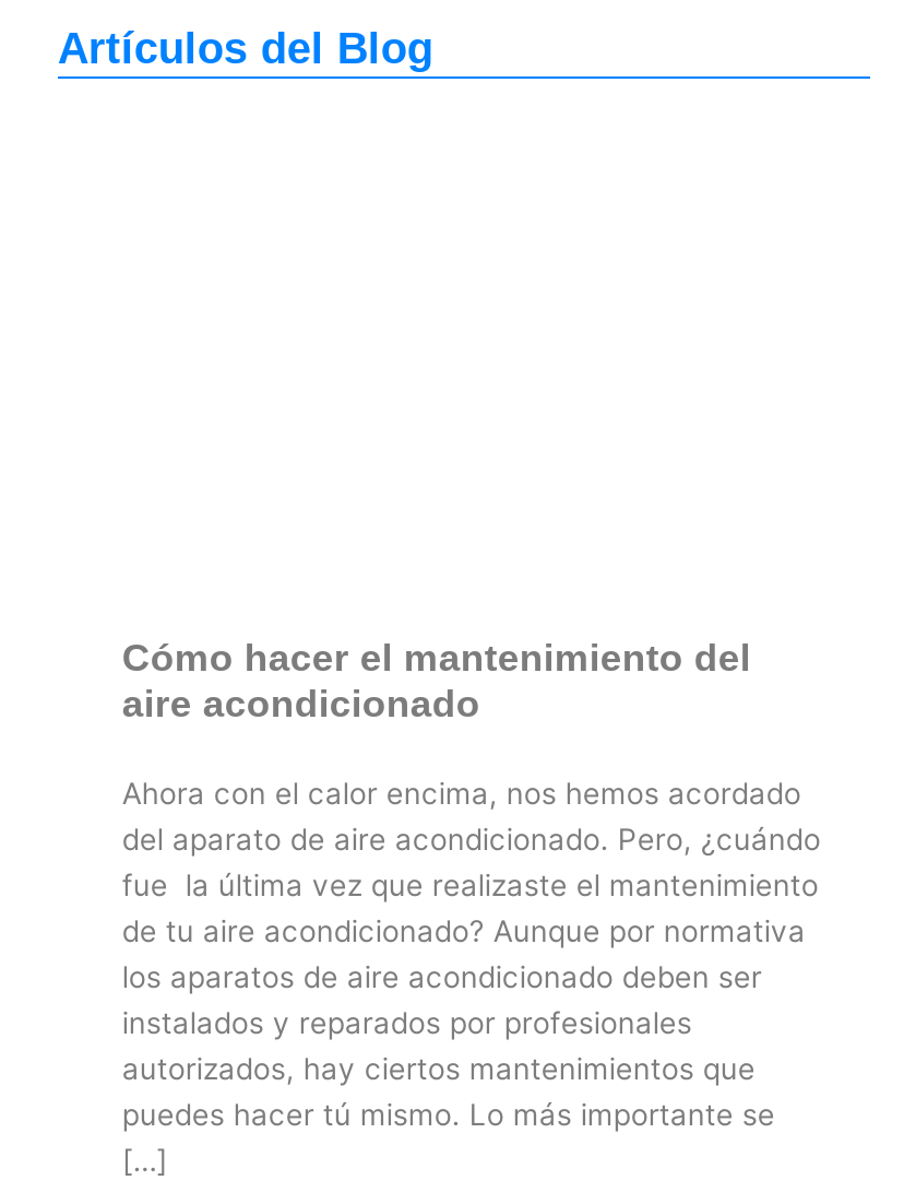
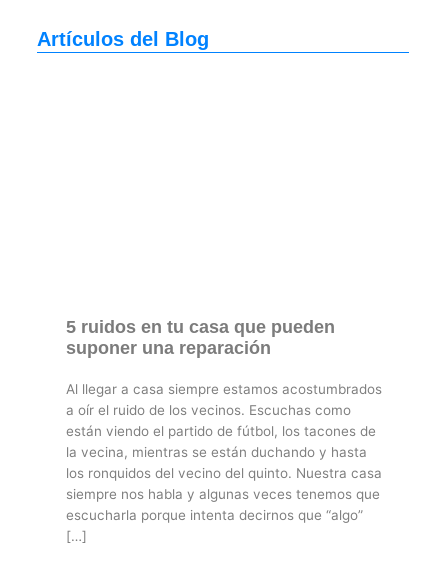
- Cómo hacer el mantenimiento del
- aire acondicionado
+ 5 ruidos en tu casa que pueden
+ suponer una reparación

- Ahora con el calor encima, nos hemos acordado
- del aparato de aire acondicionado. Pero, ¿cuándo
- fue la última vez que realizaste el mantenimiento
- de tu aire acondicionado? Aunque por normativa
- los aparatos de aire acondicionado deben ser
- instalados y reparados por profesionales
- autorizados, hay ciertos mantenimientos que
- puedes hacer tú mismo. Lo más importante se
+ Al llegar a casa siempre estamos acostumbrados
+ a oír el ruido de los vecinos. Escuchas como
+ están viendo el partido de fútbol, los tacones de
+ la vecina, mientras se están duchando y hasta
+ los ronquidos del vecino del quinto. Nuestra casa
+ siempre nos habla y algunas veces tenemos que
+ escucharla porque intenta decirnos que “algo”
